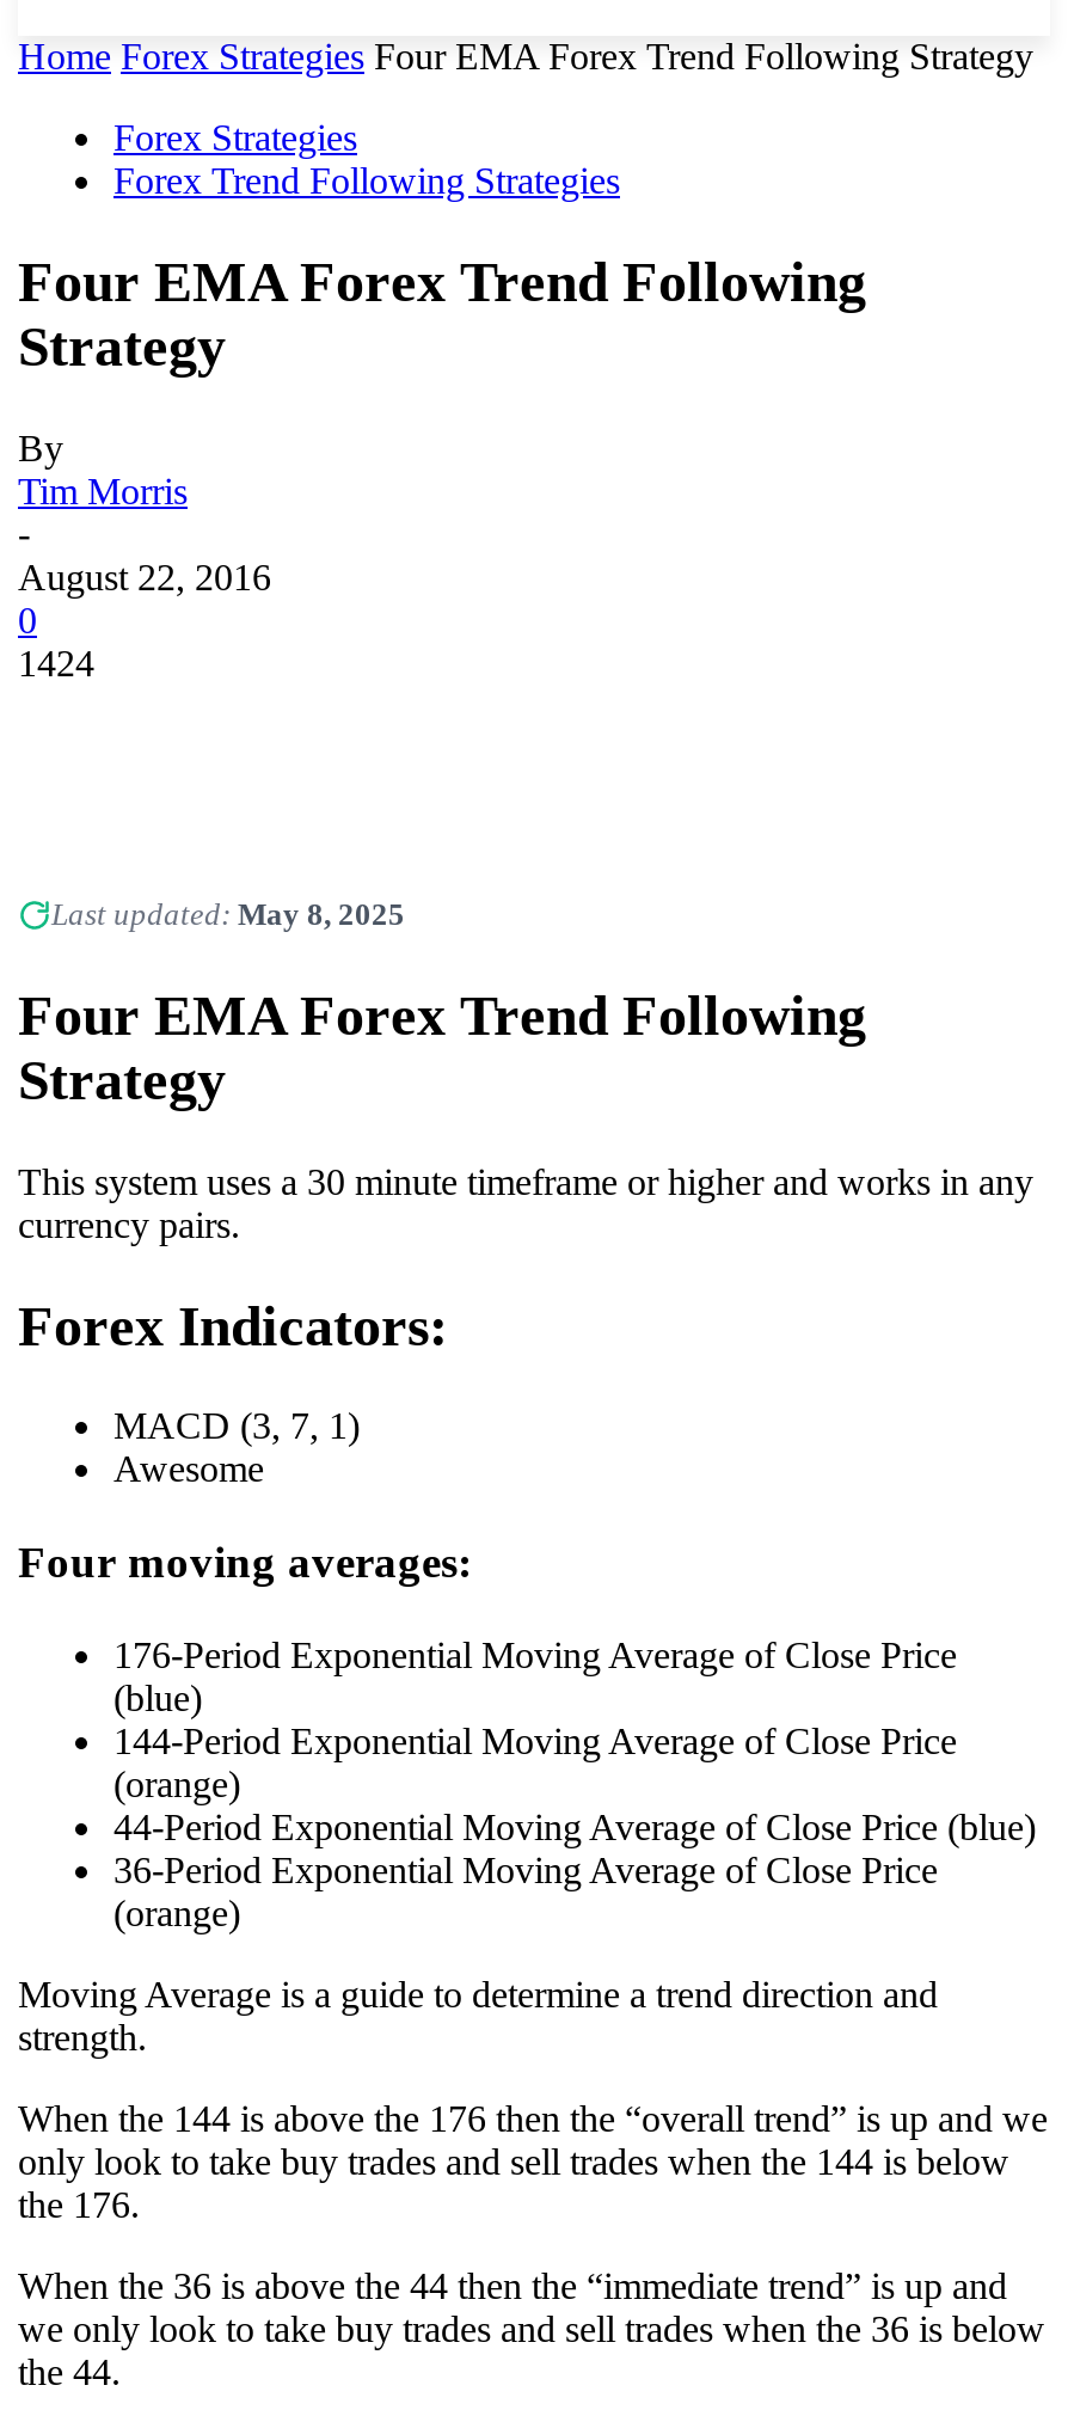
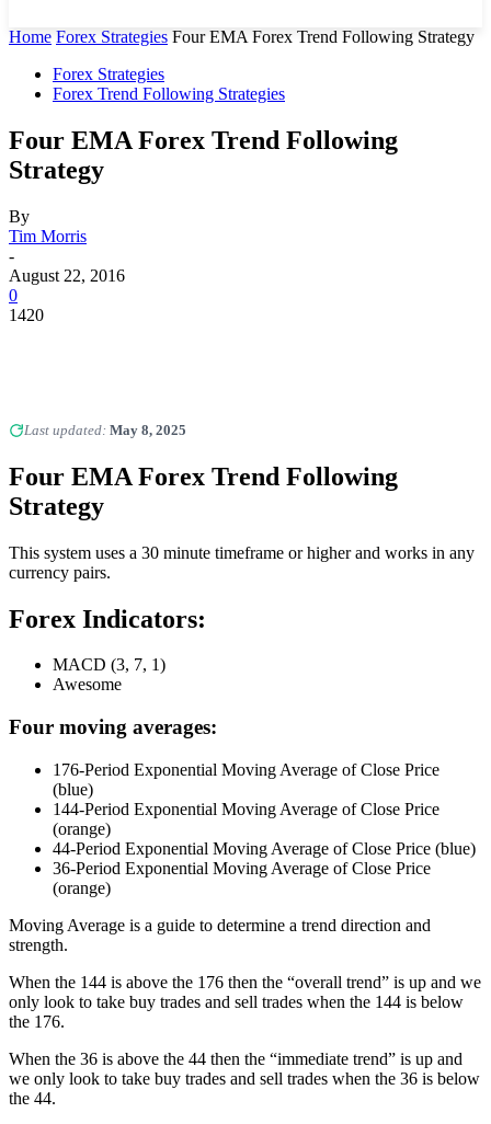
- 1424
+ 1420
